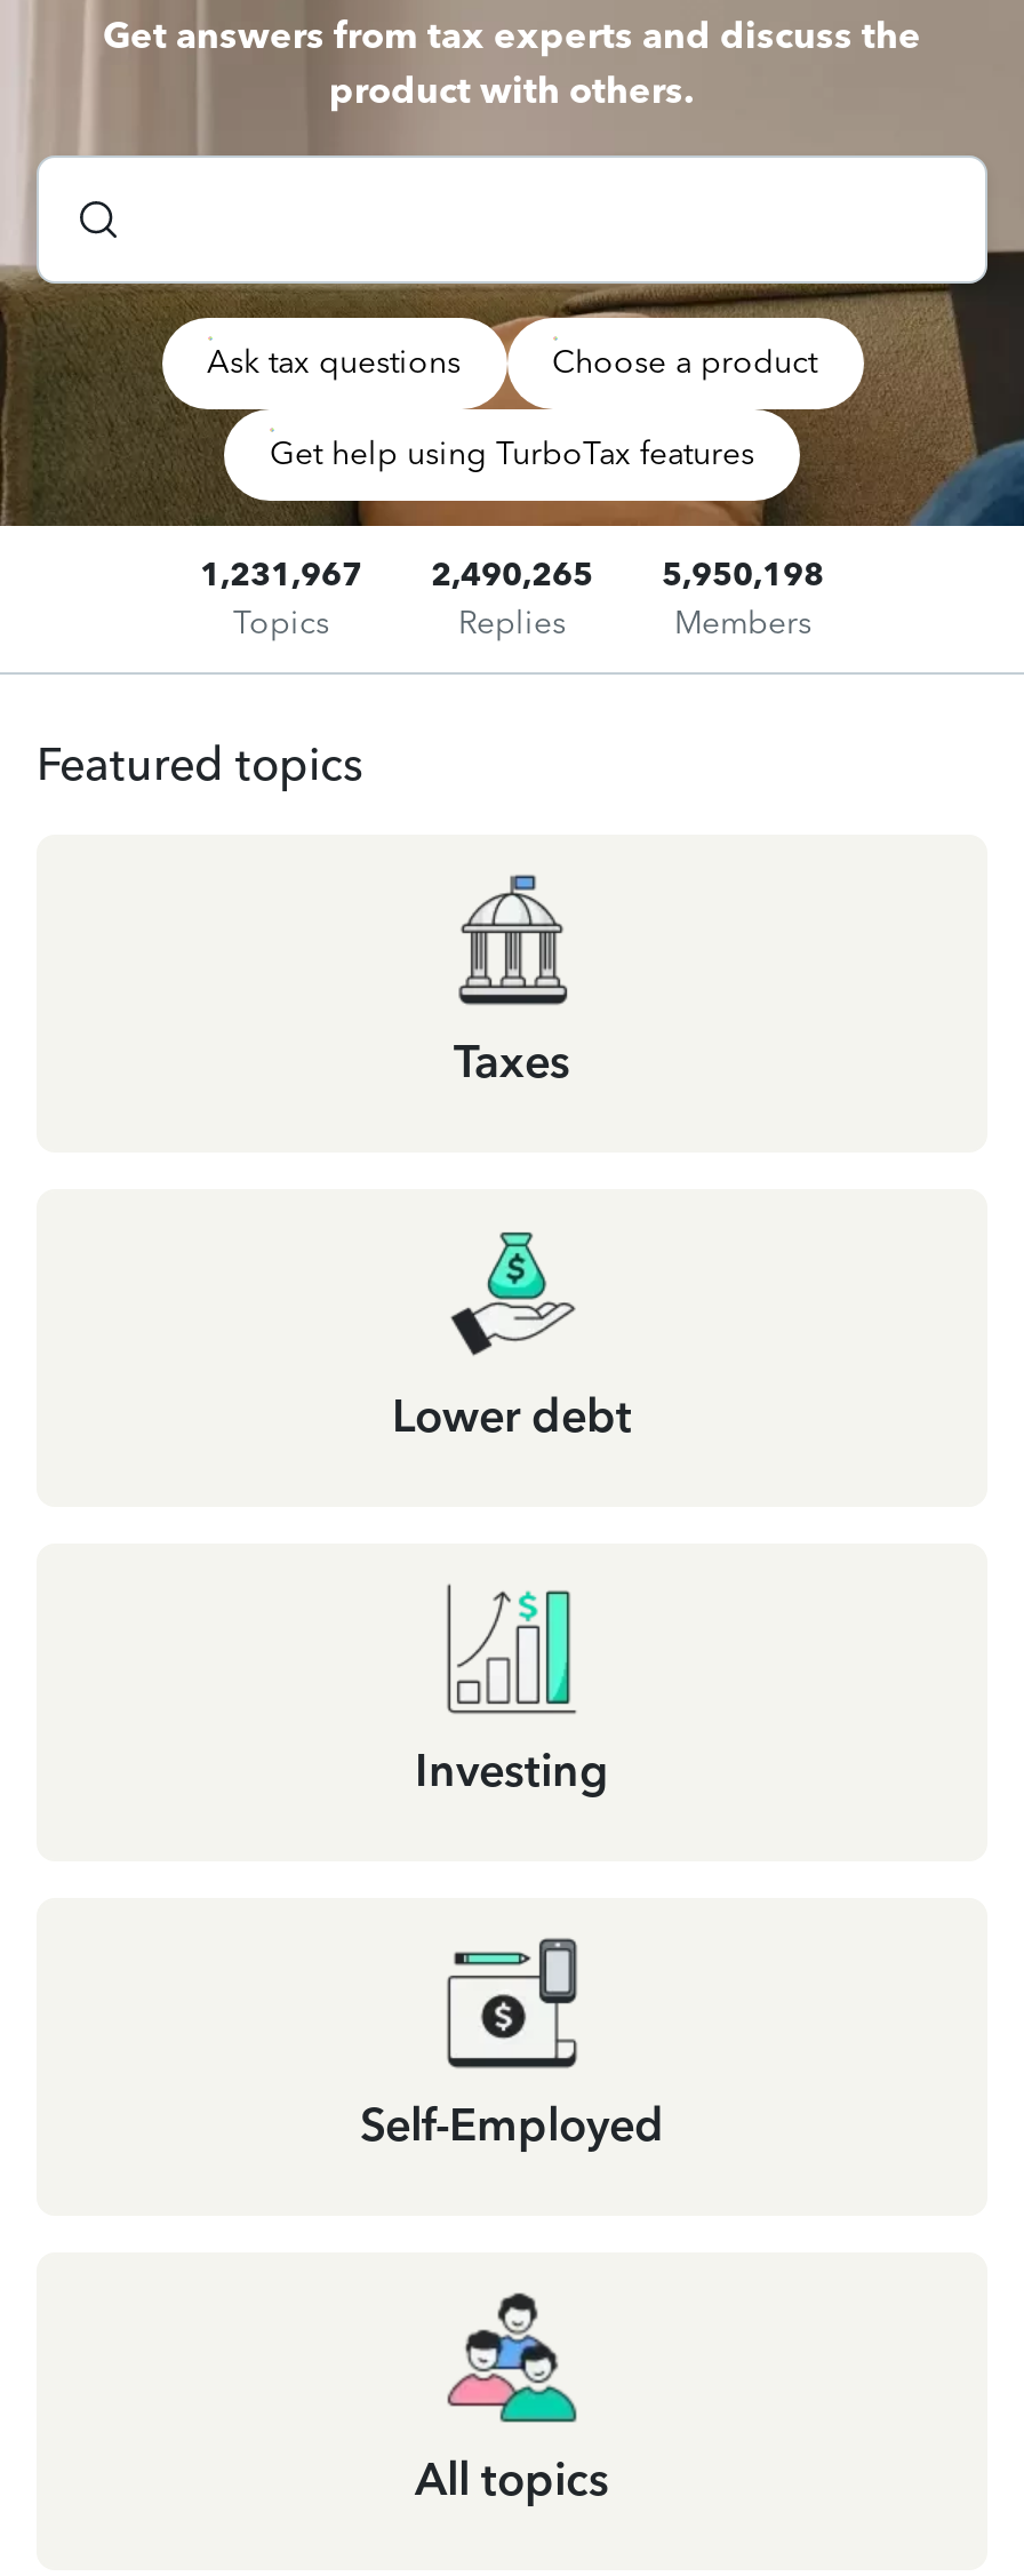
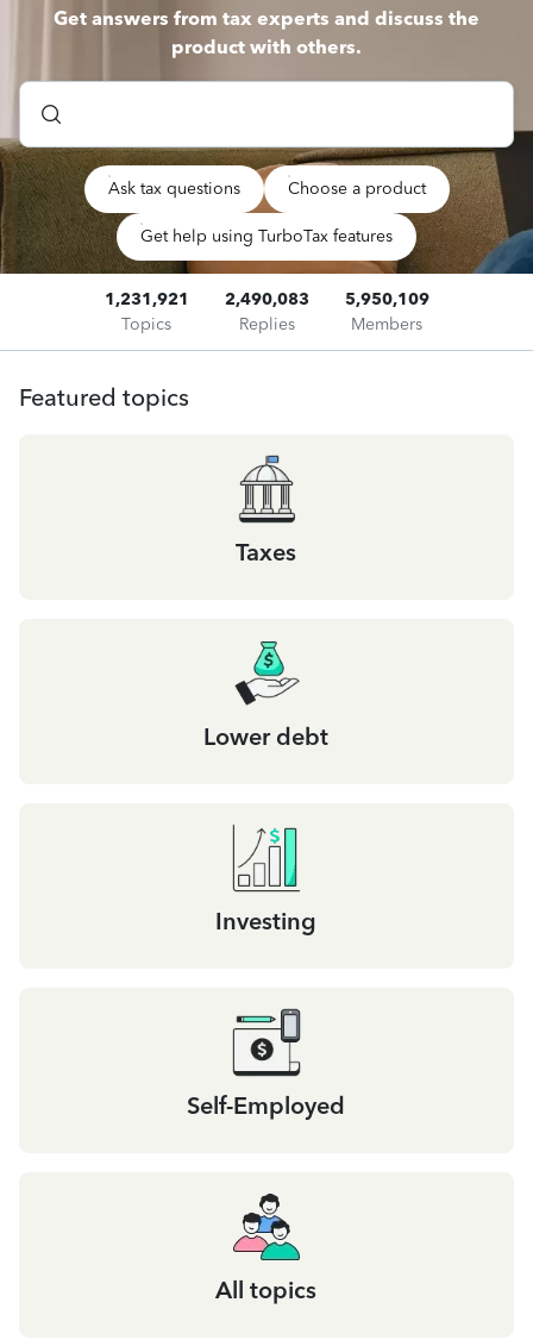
- 1,231,967
+ 1,231,921

- 2,490,265
+ 2,490,083

- 5,950,198
+ 5,950,109
